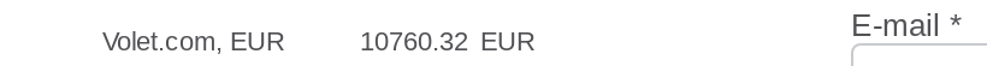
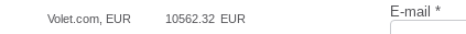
- 10760.32 EUR
+ 10562.32 EUR
